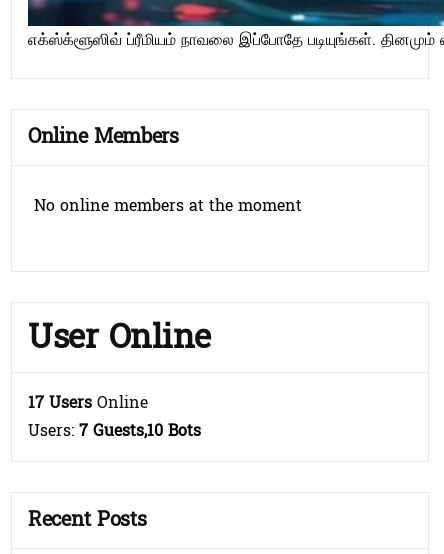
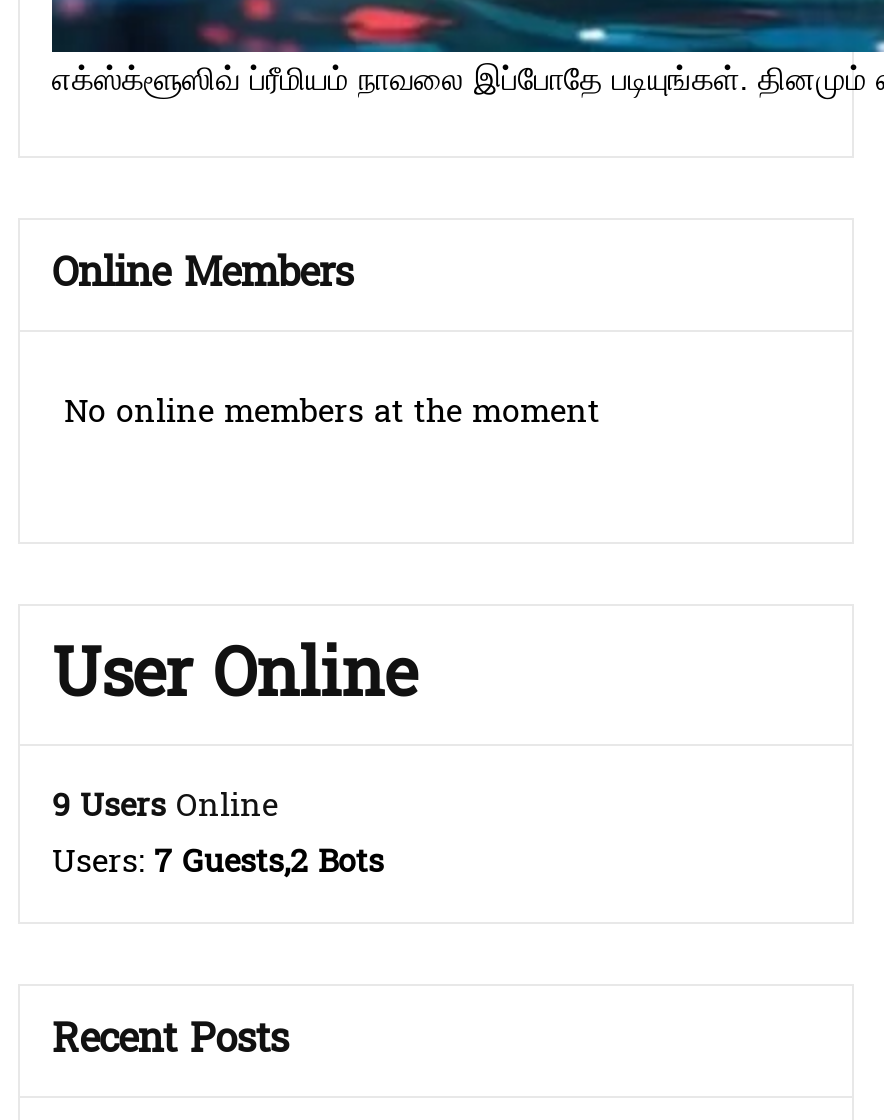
- 17 Users Online
+ 9 Users Online

- Users: 7 Guests,10 Bots
+ Users: 7 Guests,2 Bots
